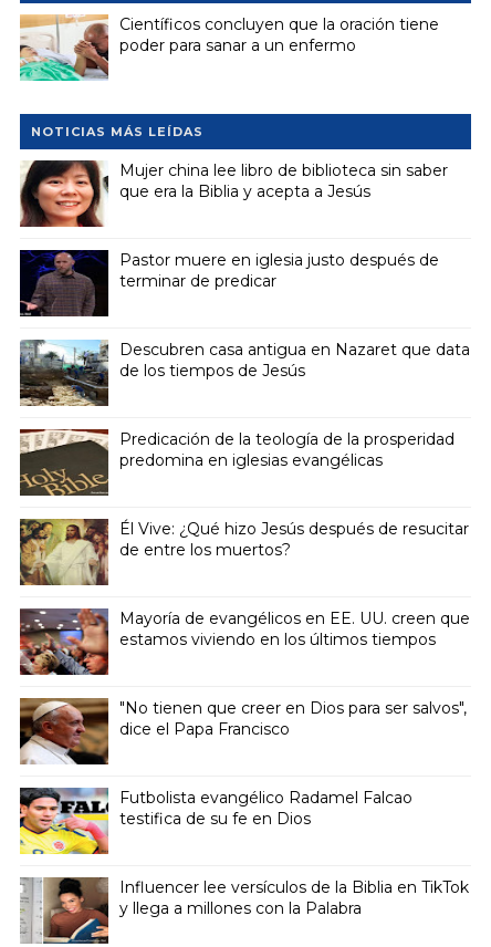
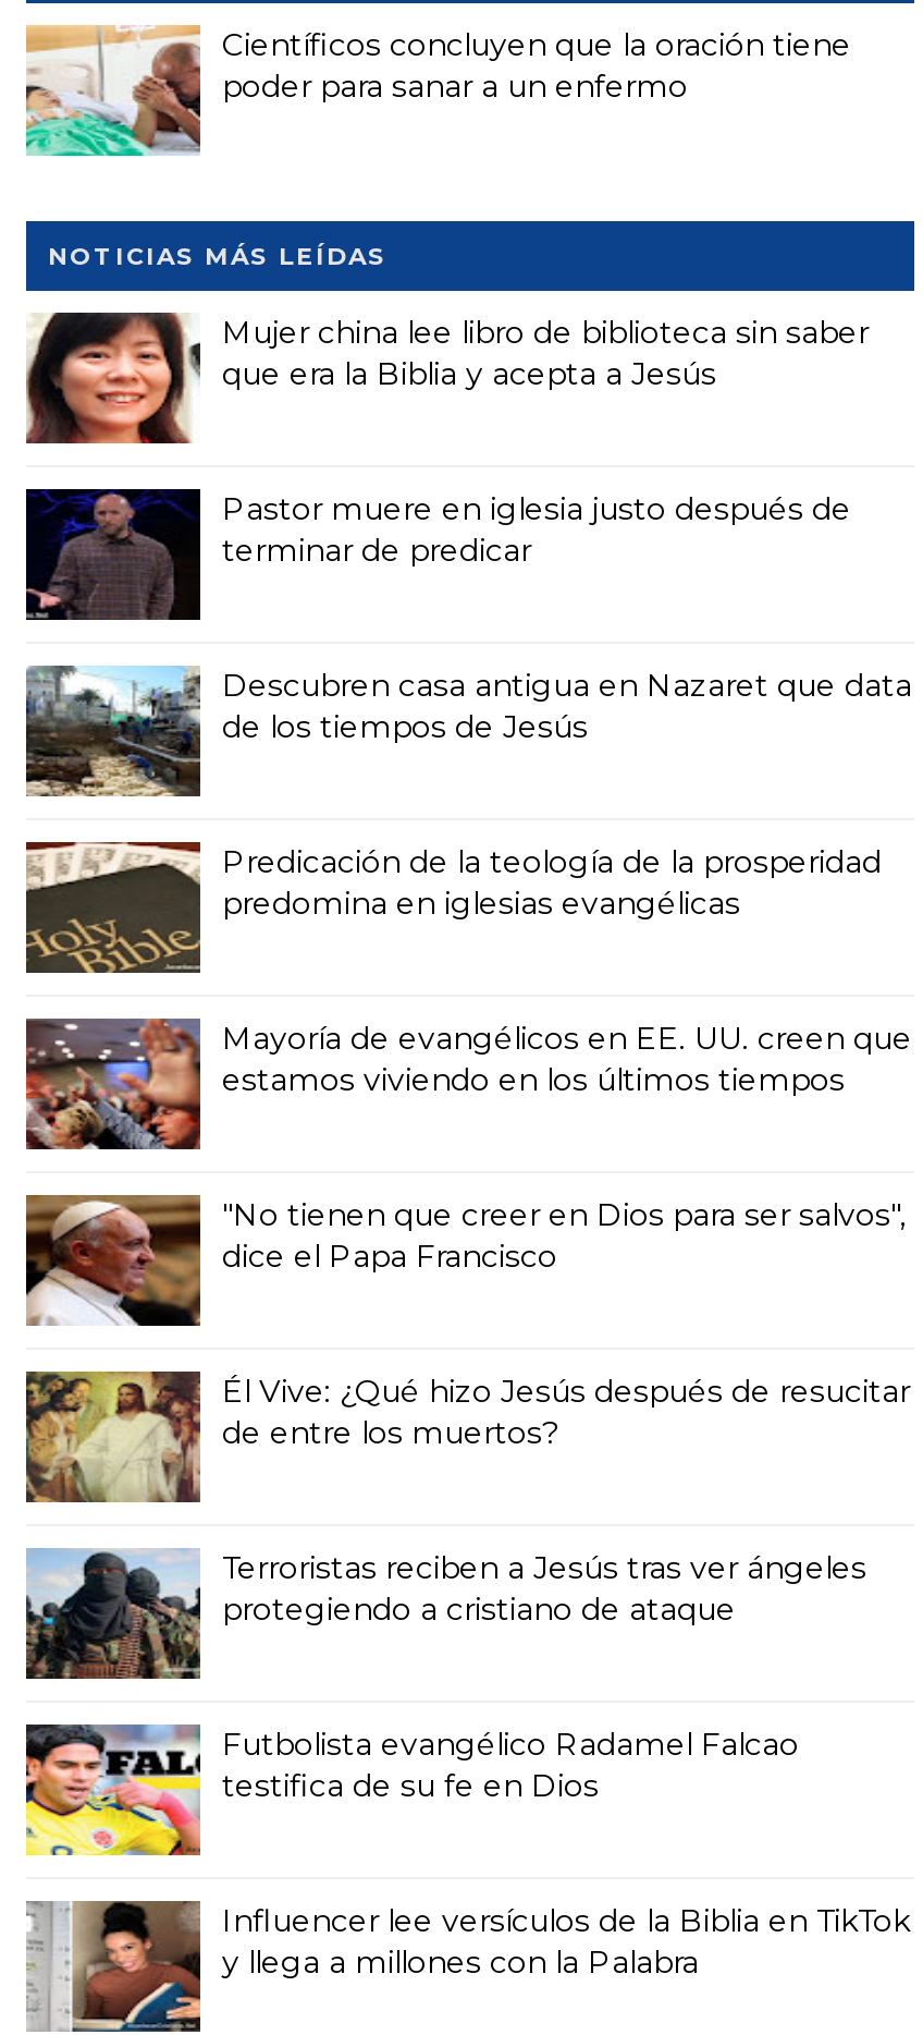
moved down: [image] | Él Vive: ¿Qué hizo Jesús después de resucitar | de entre los muertos?

moved up: [image] | Mayoría de evangélicos en EE. UU. creen que | estamos viviendo en los últimos tiempos | "No tienen que creer en Dios para ser salvos", | dice el Papa Francisco

+ [image]
+ Terroristas reciben a Jesús tras ver ángeles
+ protegiendo a cristiano de ataque
